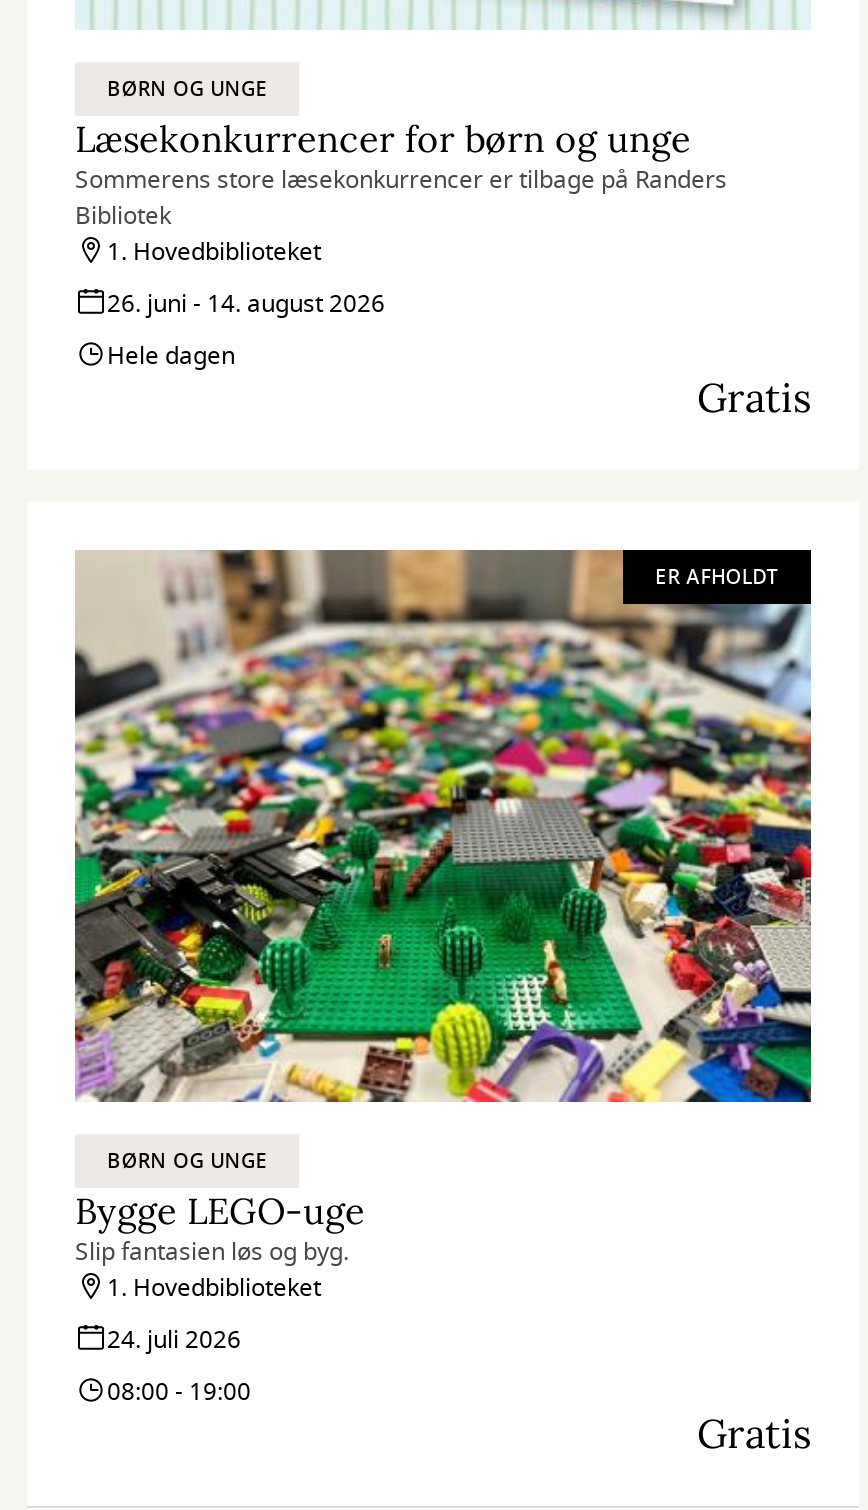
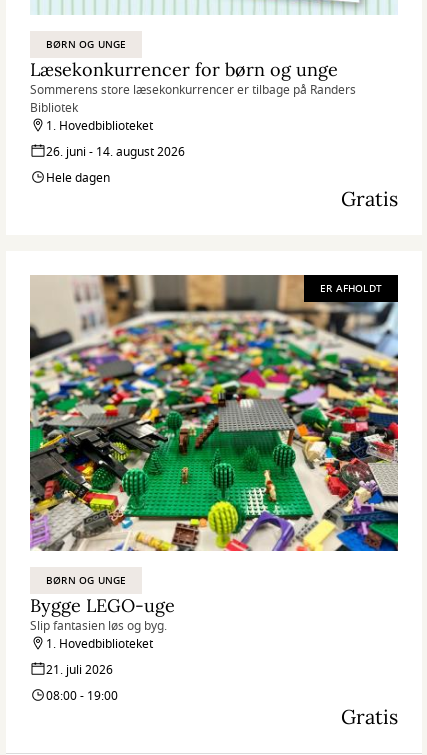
- 24. juli 2026
+ 21. juli 2026
